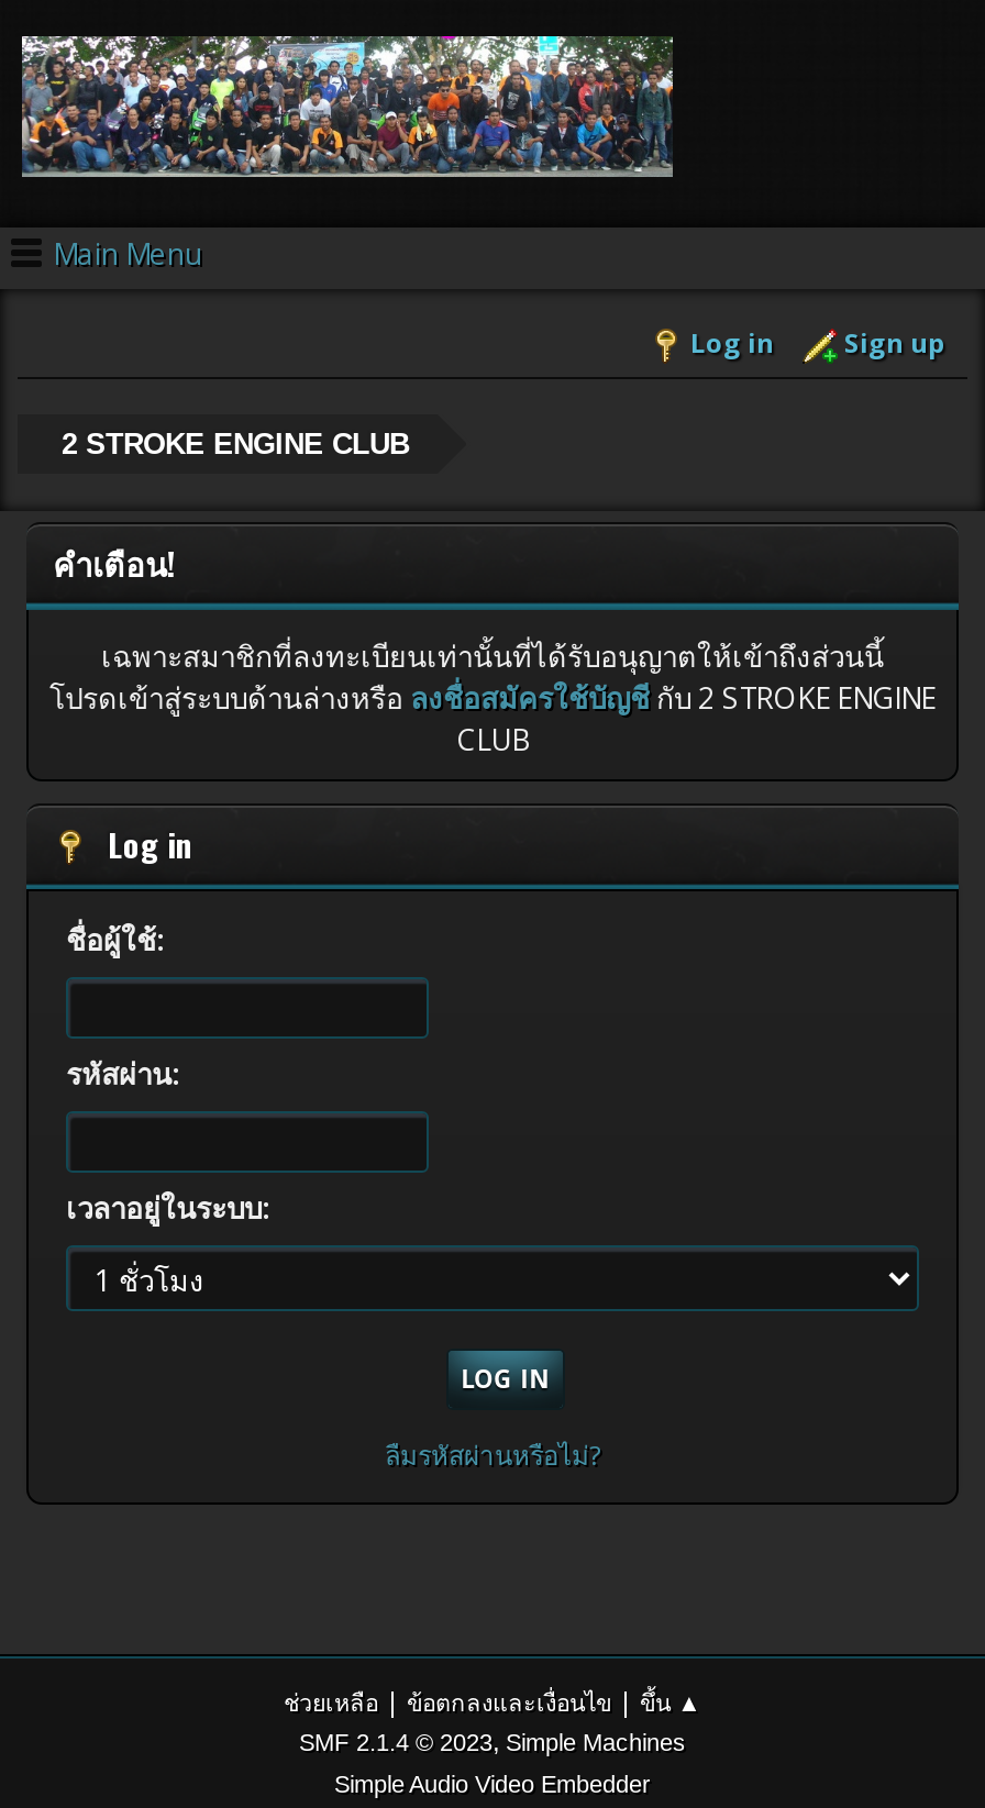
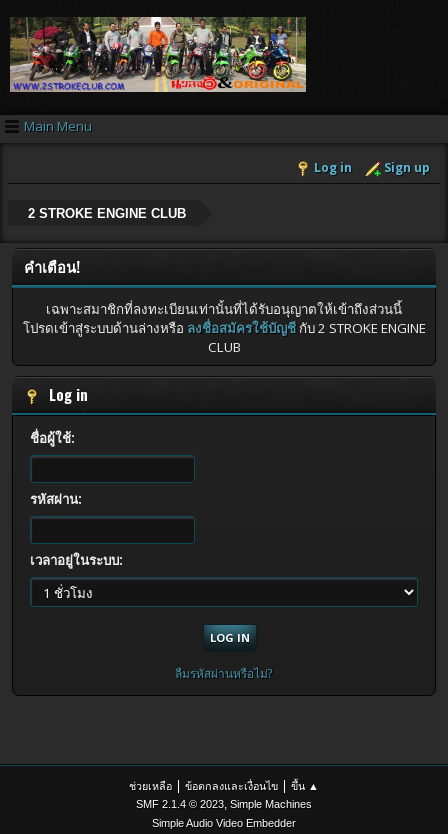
- [image]
+ [image]
